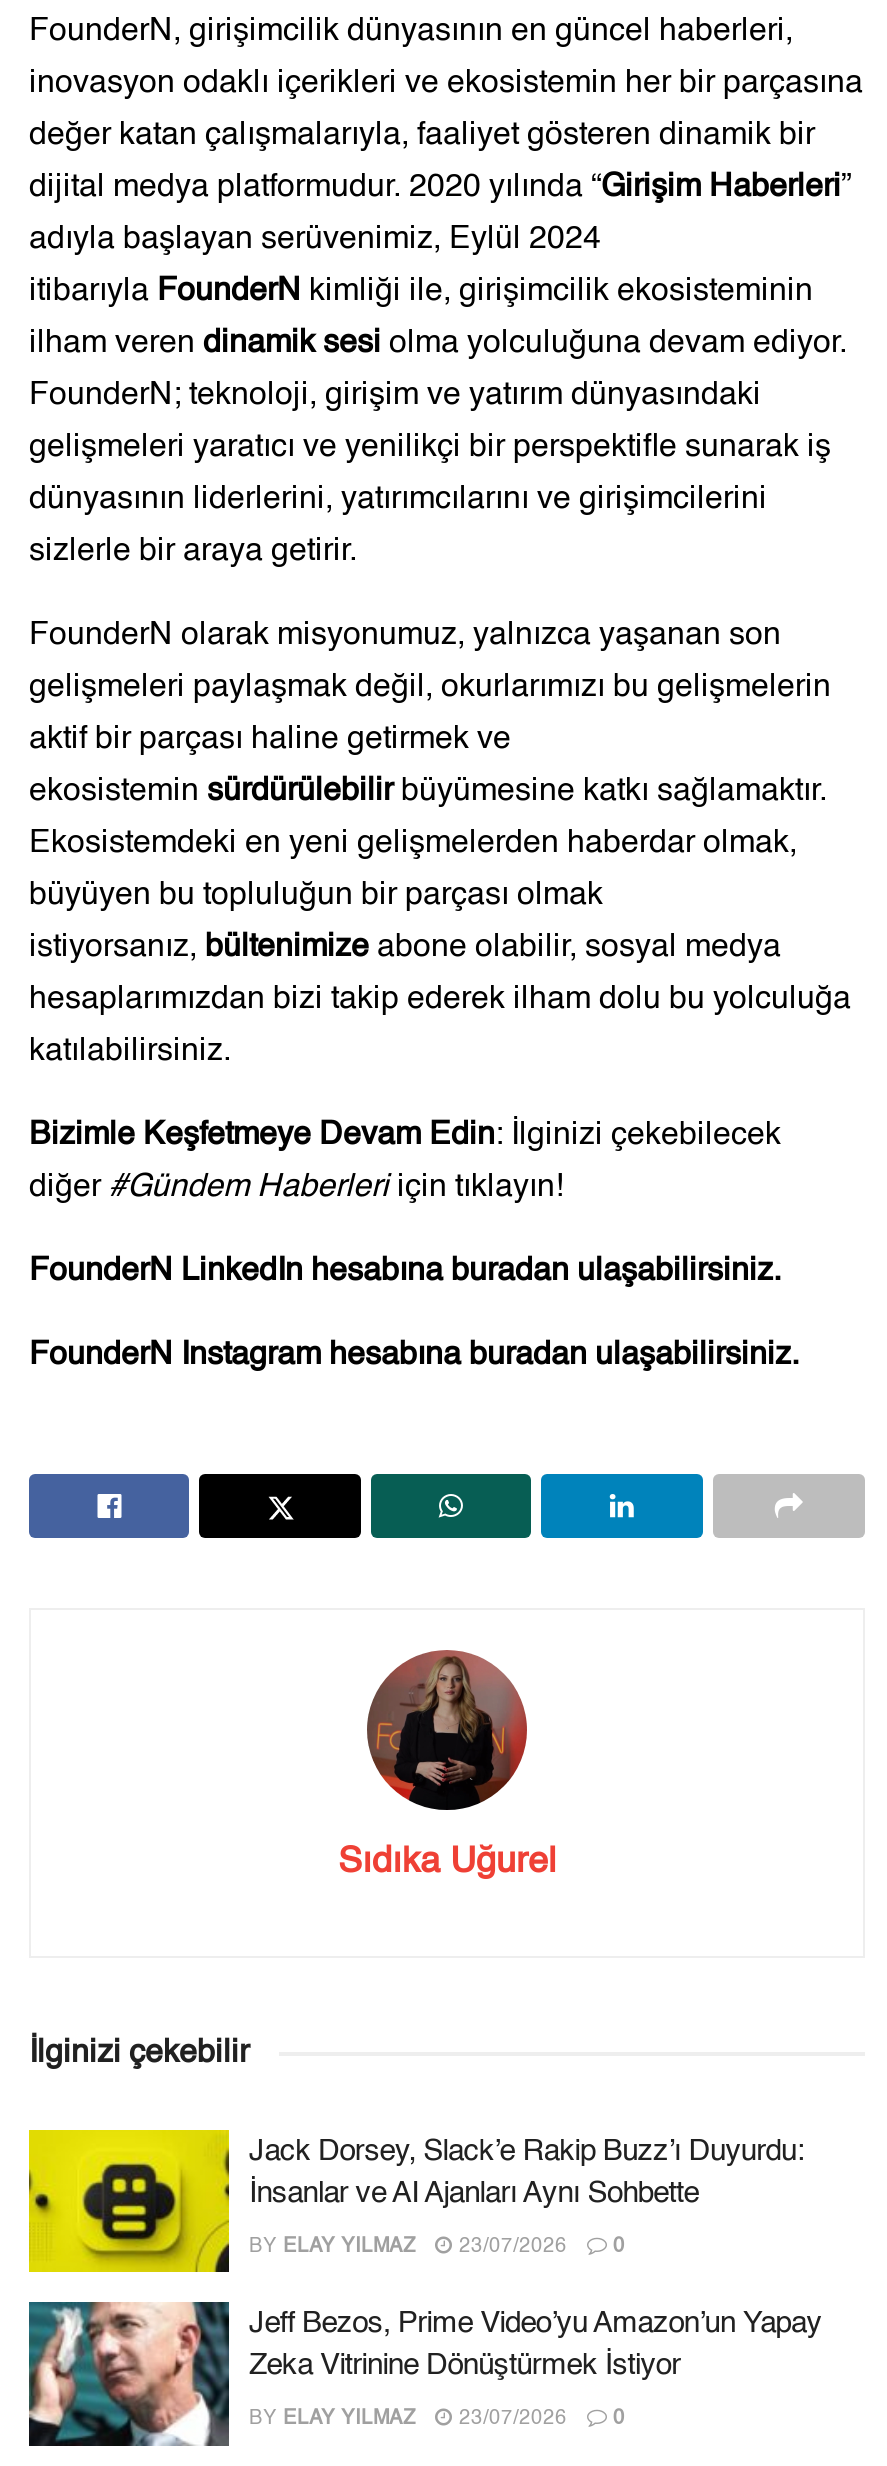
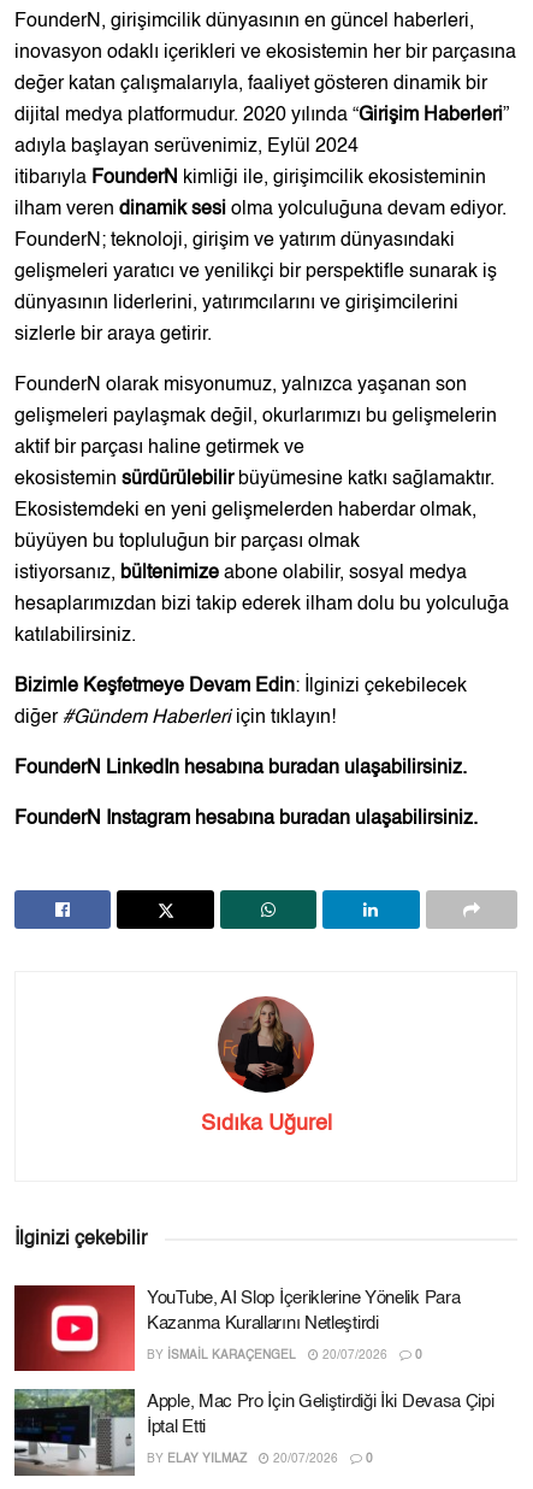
- [image]
- Jack Dorsey, Slack’e Rakip Buzz’ı Duyurdu:
- İnsanlar ve AI Ajanları Aynı Sohbette
+ [image]
+ YouTube, AI Slop İçeriklerine Yönelik Para
+ Kazanma Kurallarını Netleştirdi

- BY ELAY YILMAZ
- 23/07/2026
+ BY İSMAIL KARAÇENGEL
+ 20/07/2026

- [image]
- Jeff Bezos, Prime Video’yu Amazon’un Yapay
- Zeka Vitrinine Dönüştürmek İstiyor
+ [image]
+ Apple, Mac Pro İçin Geliştirdiği İki Devasa Çipi
+ İptal Etti

- BY ELAY YILMAZ 23/07/2026 0
+ BY ELAY YILMAZ 20/07/2026 0
